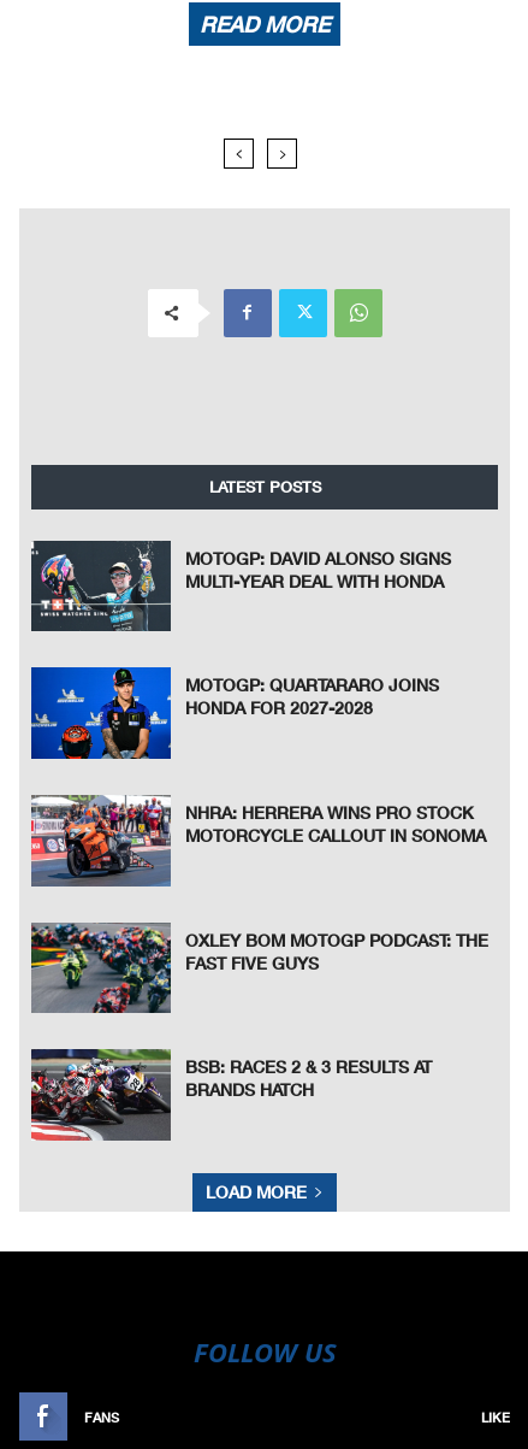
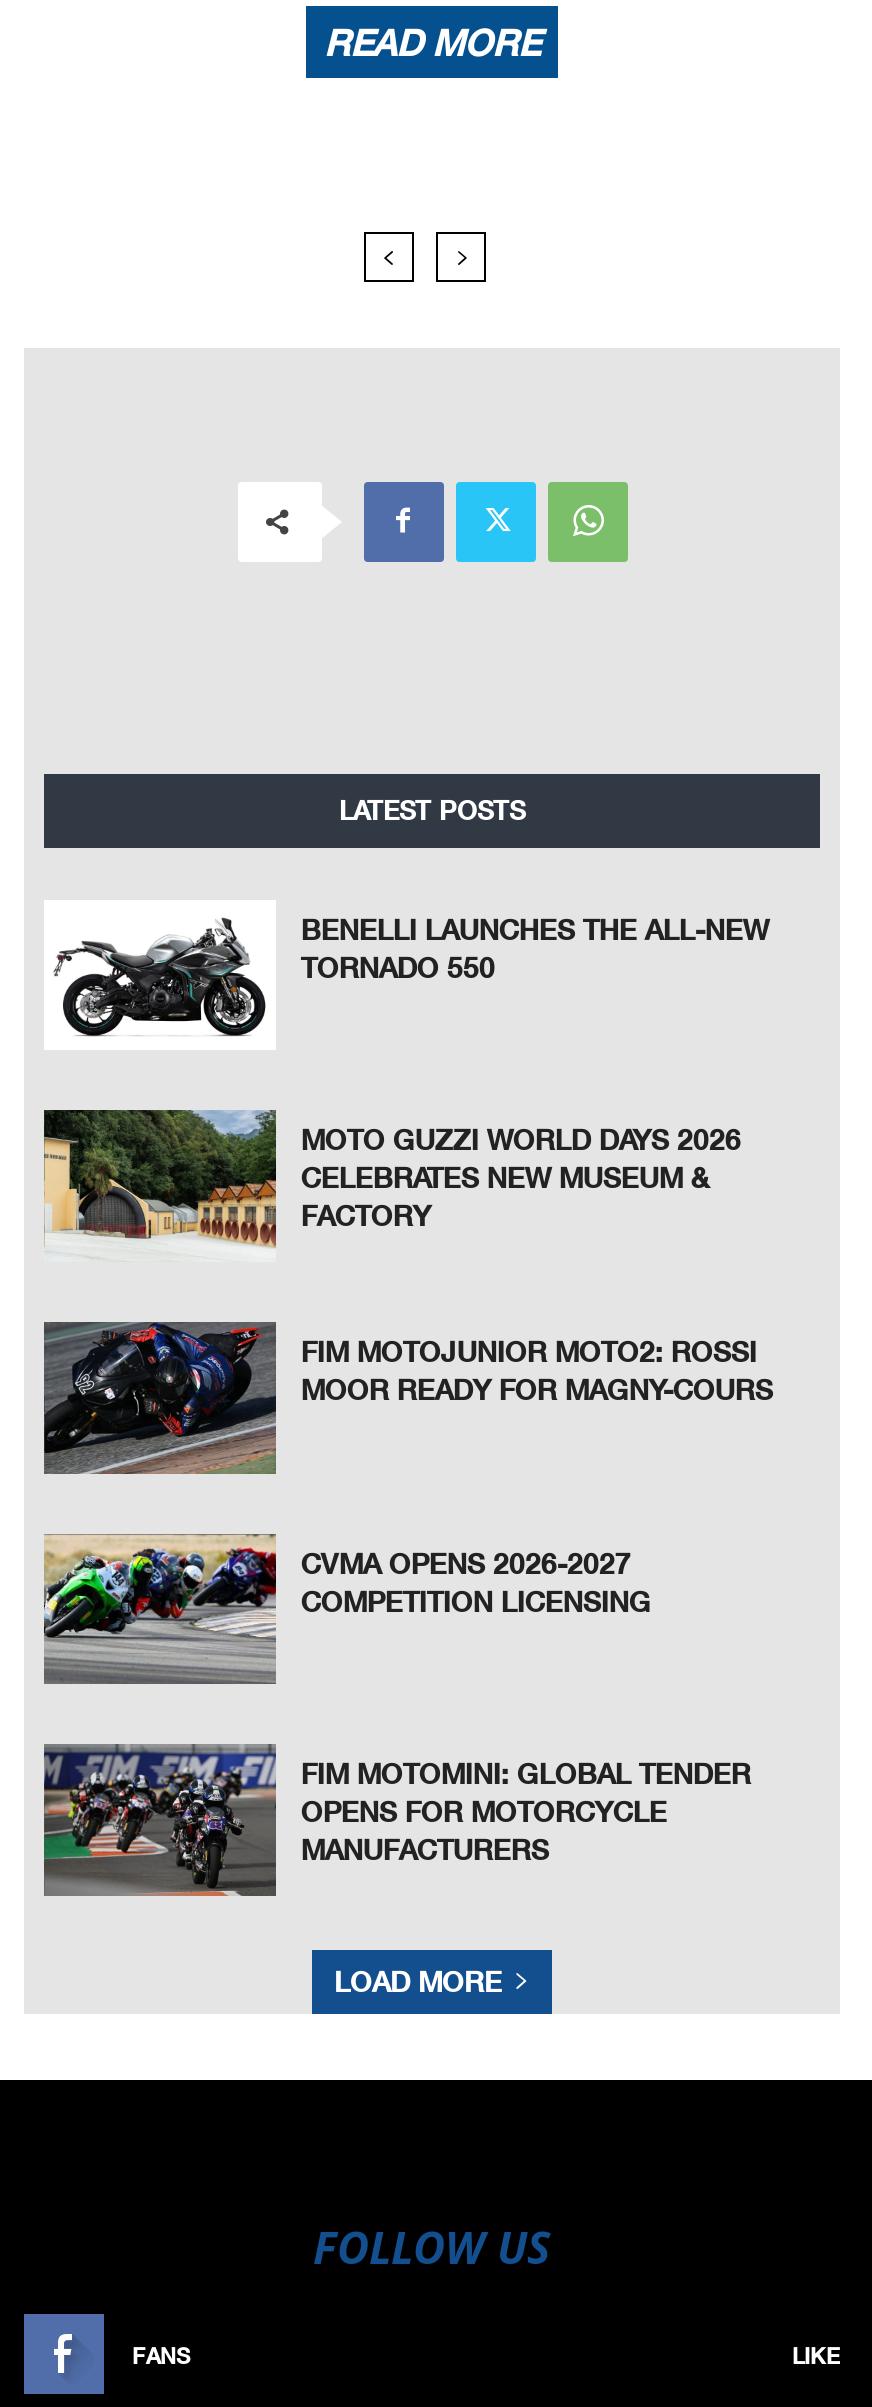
- [image]
- MOTOGP: DAVID ALONSO SIGNS
- MULTI-YEAR DEAL WITH HONDA
+ [image]
+ BENELLI LAUNCHES THE ALL-NEW
+ TORNADO 550

- [image]
- MOTOGP: QUARTARARO JOINS
- HONDA FOR 2027-2028
+ [image]
+ MOTO GUZZI WORLD DAYS 2026
+ CELEBRATES NEW MUSEUM &
+ FACTORY

- [image]
- NHRA: HERRERA WINS PRO STOCK
- MOTORCYCLE CALLOUT IN SONOMA
+ [image]
+ FIM MOTOJUNIOR MOTO2: ROSSI
+ MOOR READY FOR MAGNY-COURS

- [image]
- OXLEY BOM MOTOGP PODCAST: THE
- FAST FIVE GUYS
+ [image]
+ CVMA OPENS 2026-2027
+ COMPETITION LICENSING

- [image]
- BSB: RACES 2 & 3 RESULTS AT
- BRANDS HATCH
+ [image]
+ FIM MOTOMINI: GLOBAL TENDER
+ OPENS FOR MOTORCYCLE
+ MANUFACTURERS
